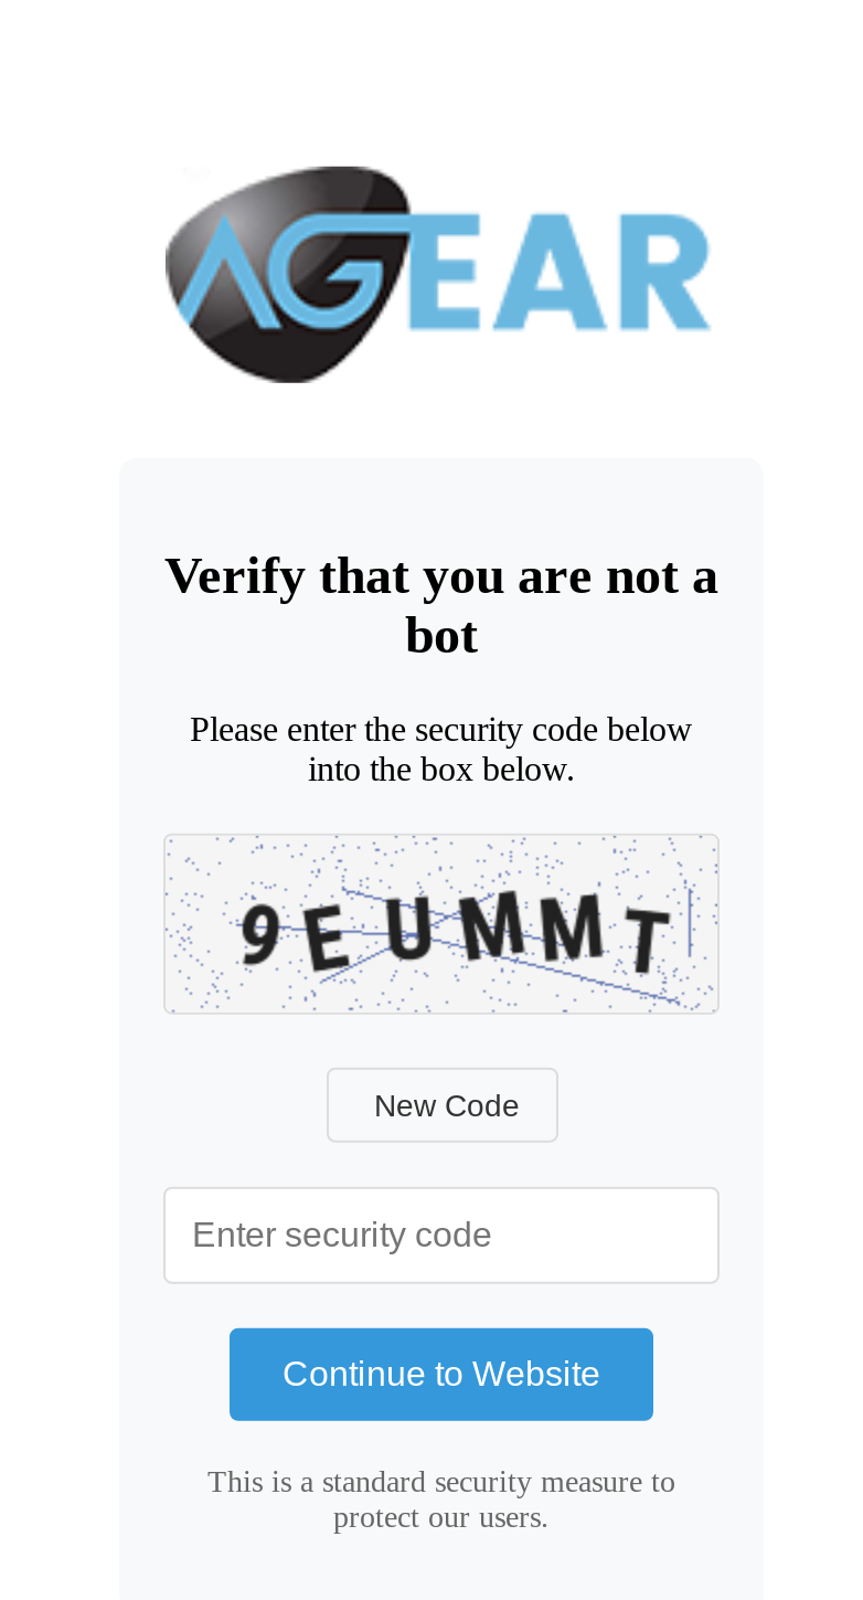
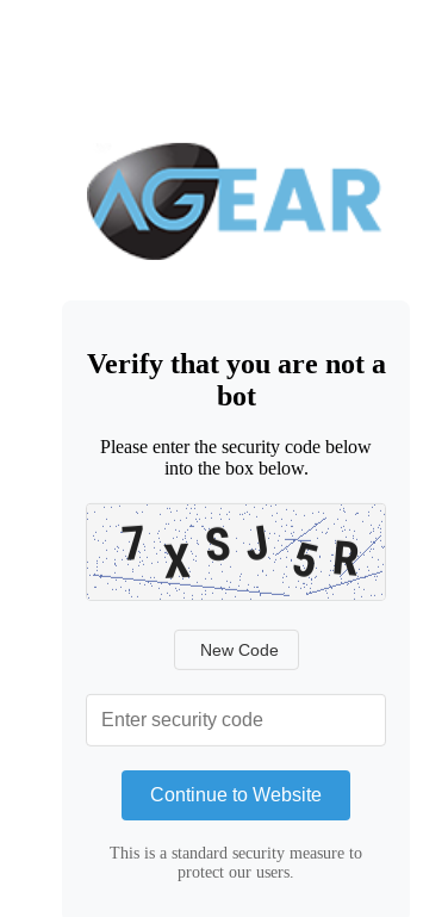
- [image]
+ [image]
